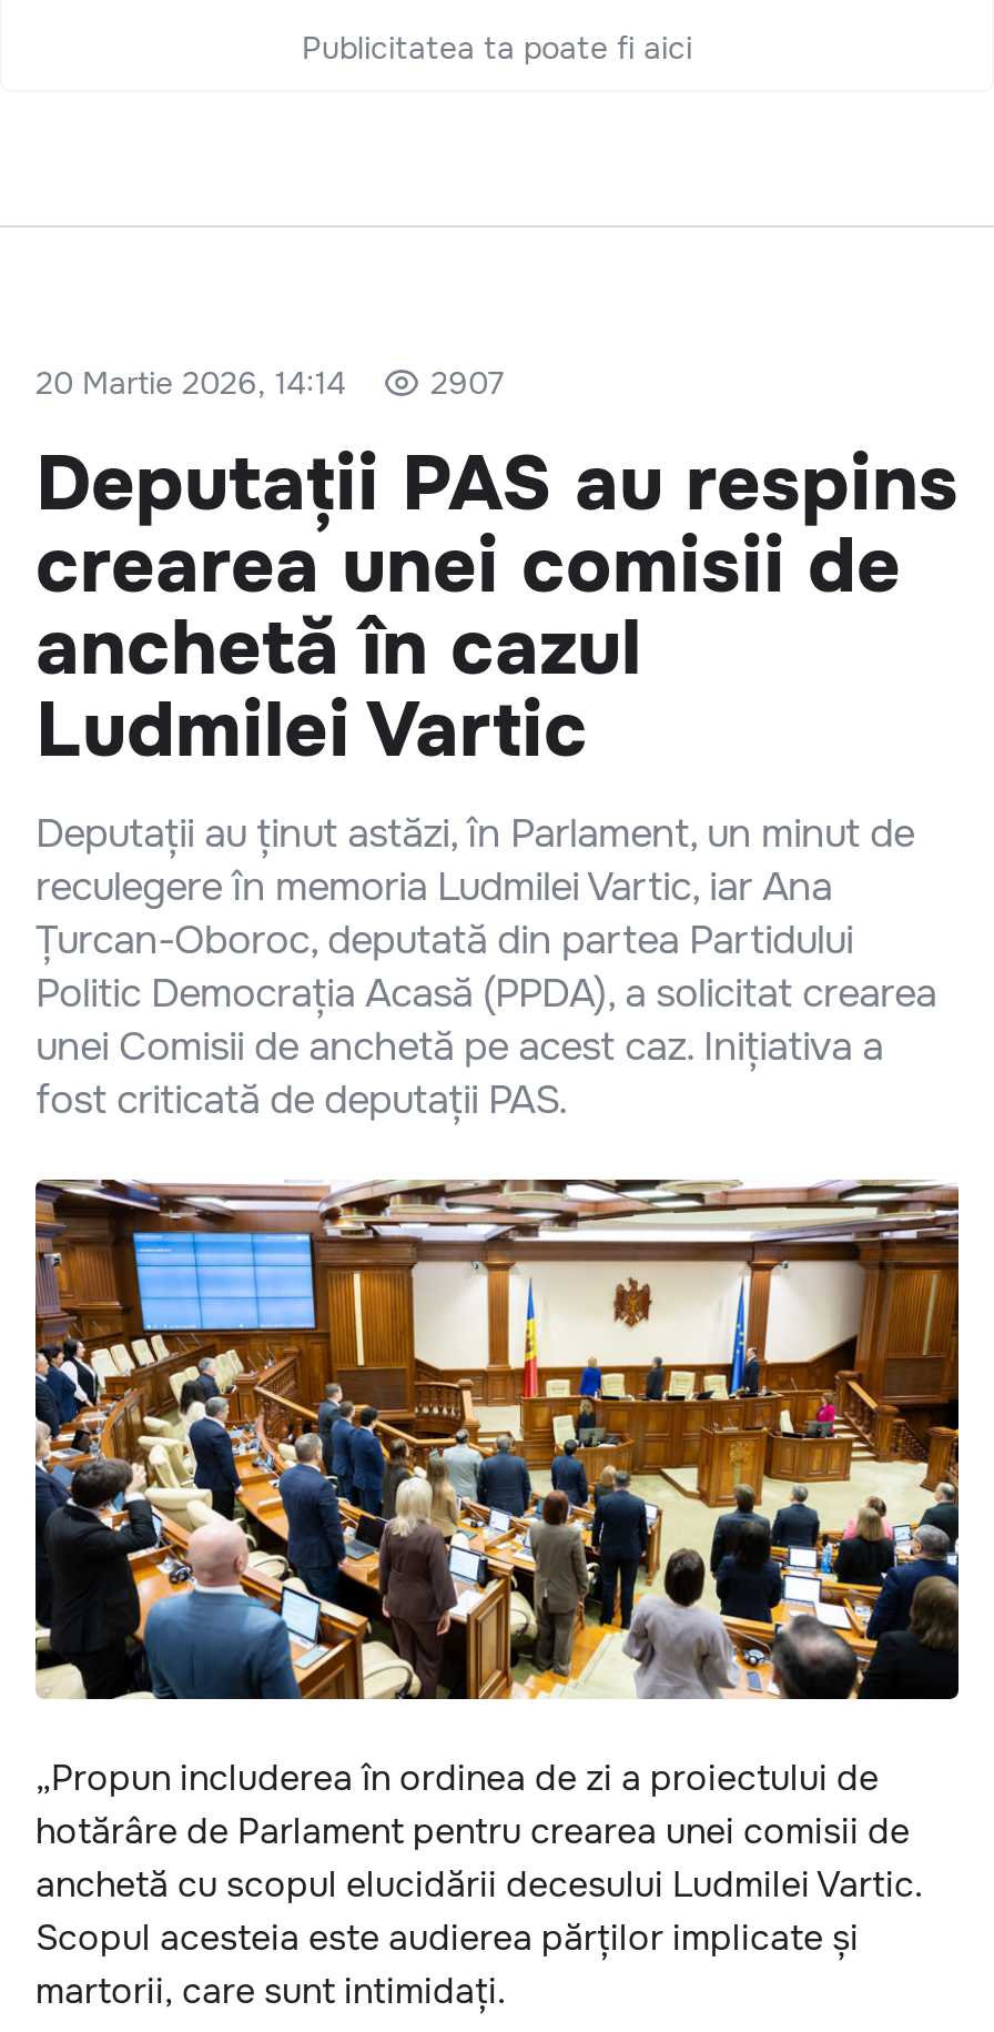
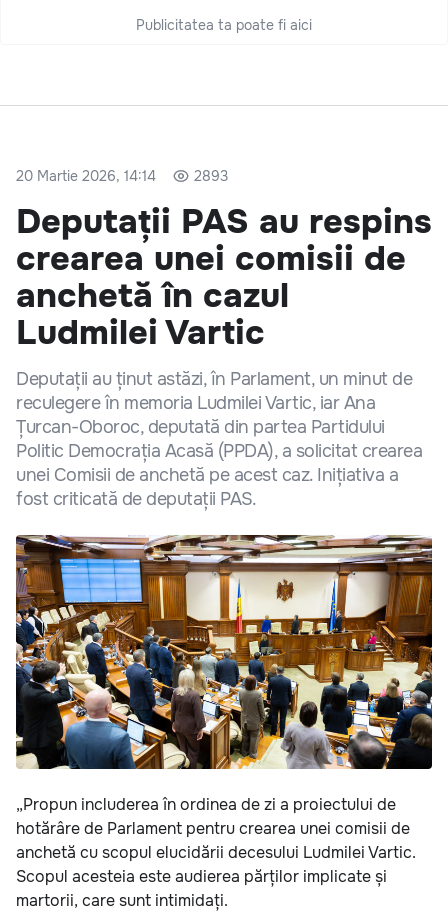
- 2907
+ 2893
